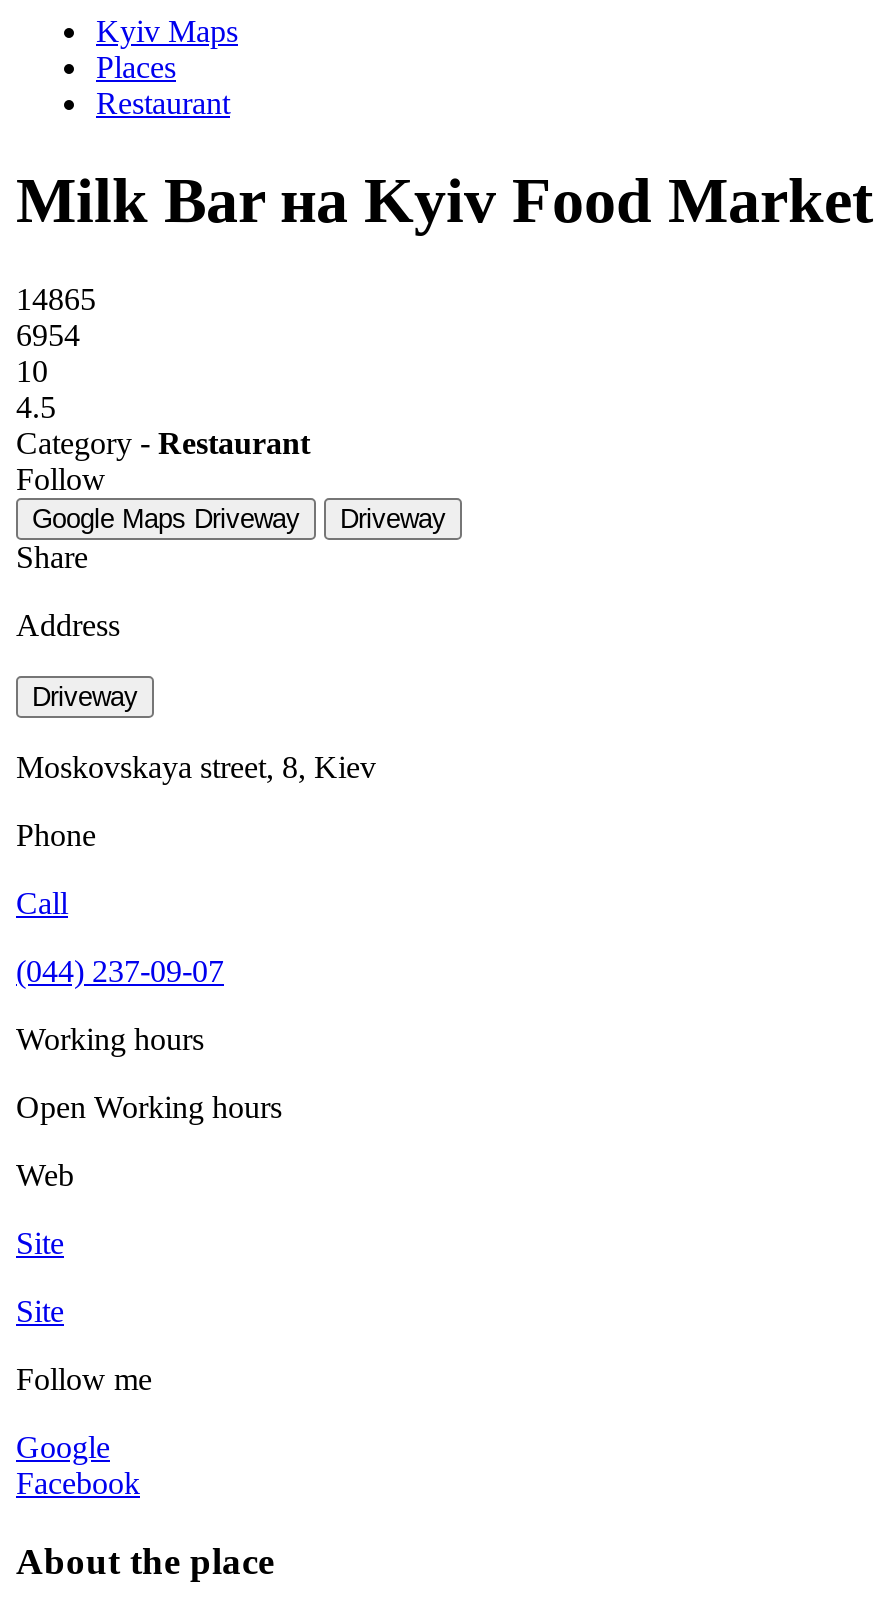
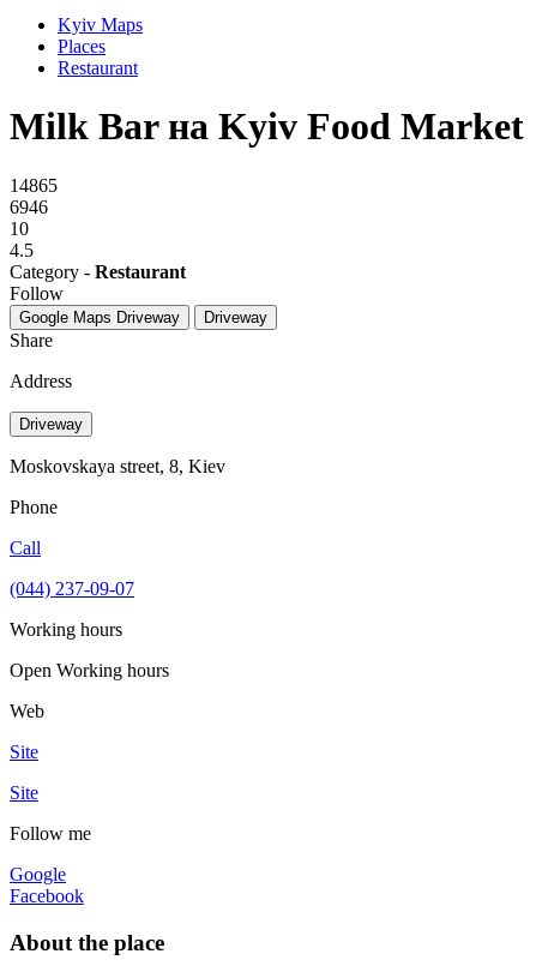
- 6954
+ 6946
